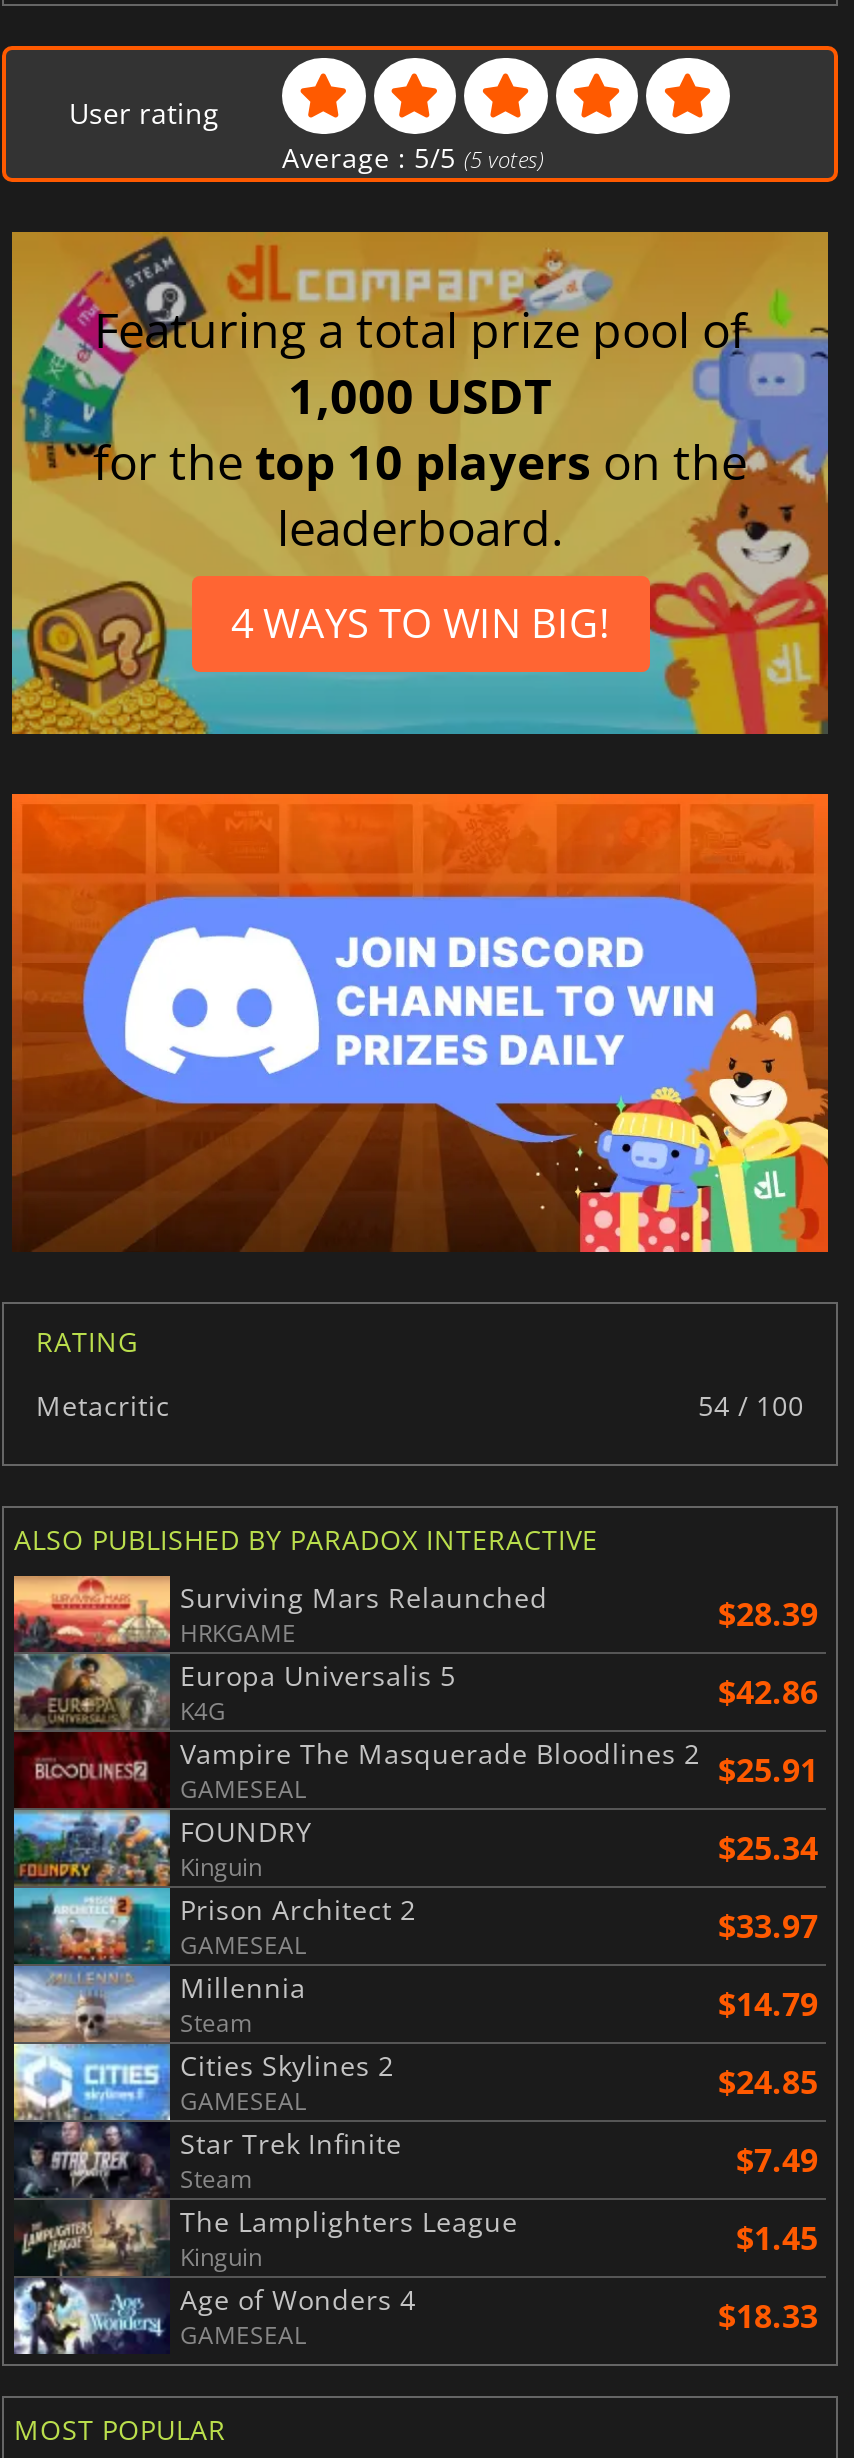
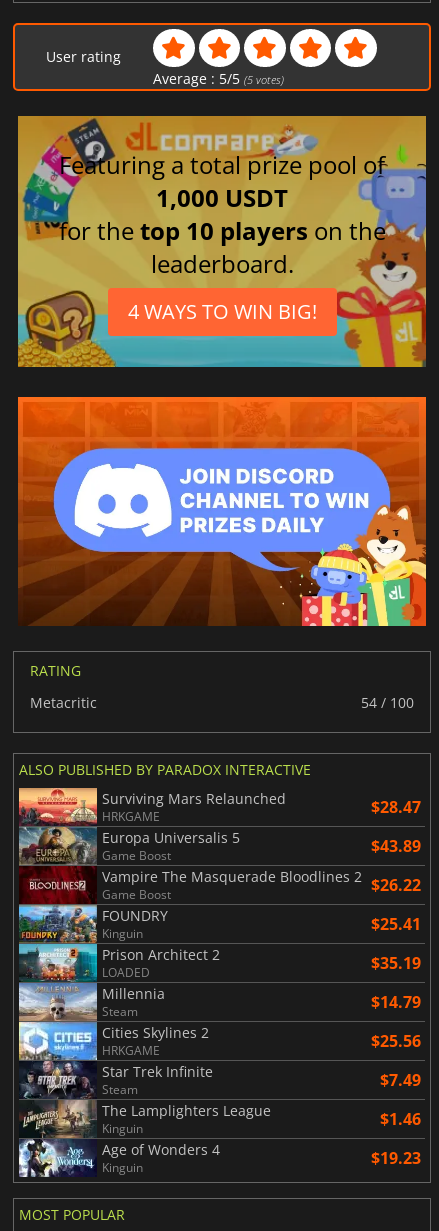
- $28.39
+ $28.47

- K4G
- $42.86
+ Game Boost
+ $43.89

- GAMESEAL
- $25.91
+ Game Boost
+ $26.22

- $25.34
+ $25.41

- GAMESEAL
- $33.97
+ LOADED
+ $35.19

- GAMESEAL
- $24.85
+ HRKGAME
+ $25.56

- $1.45
+ $1.46

- GAMESEAL
- $18.33
+ Kinguin
+ $19.23
